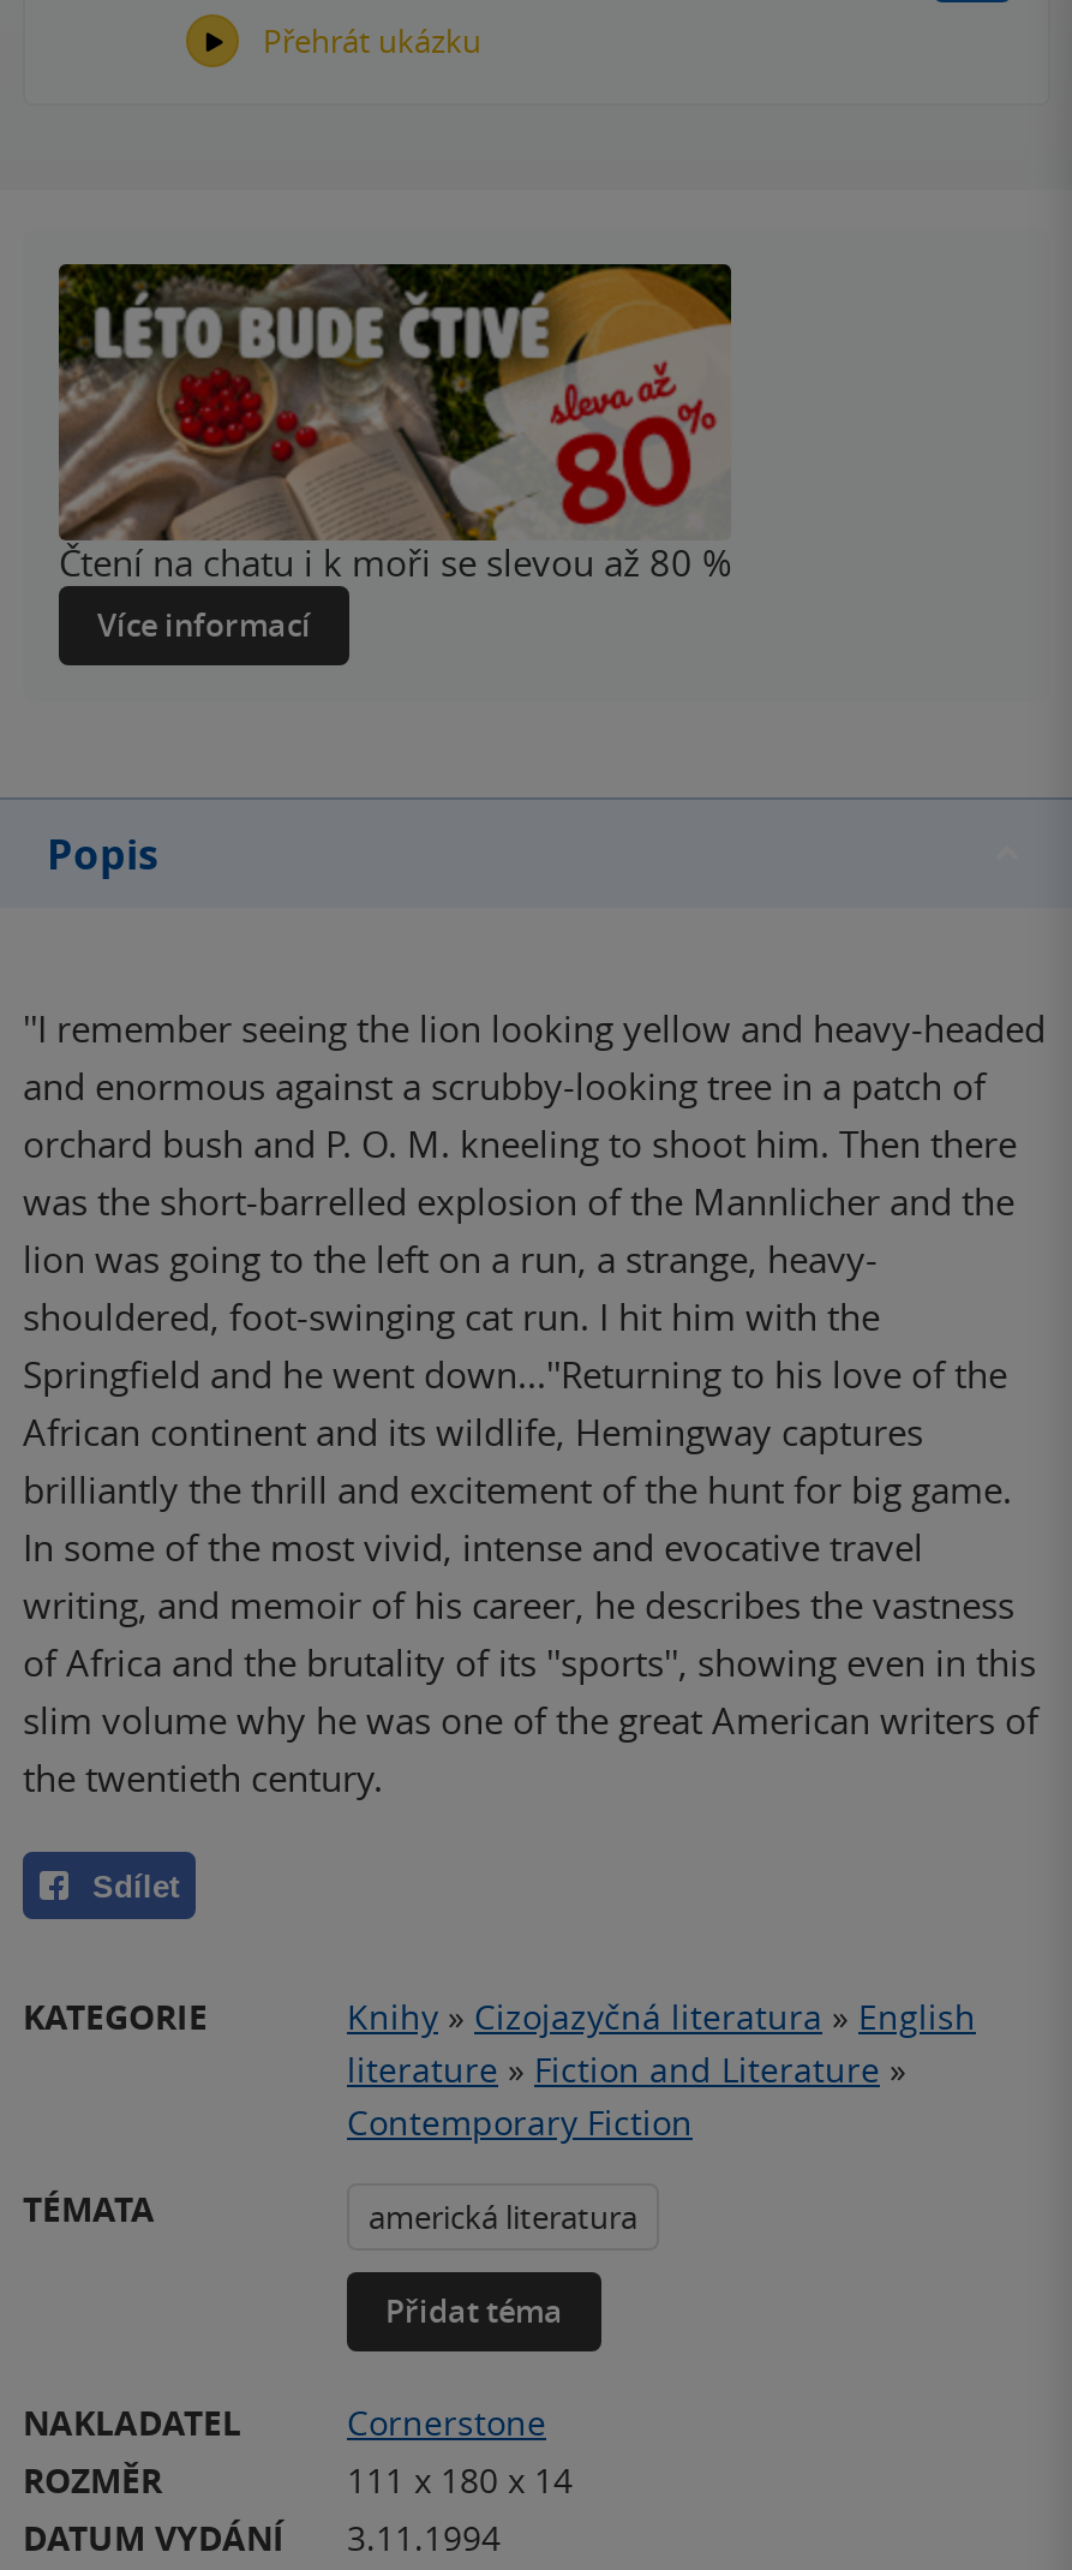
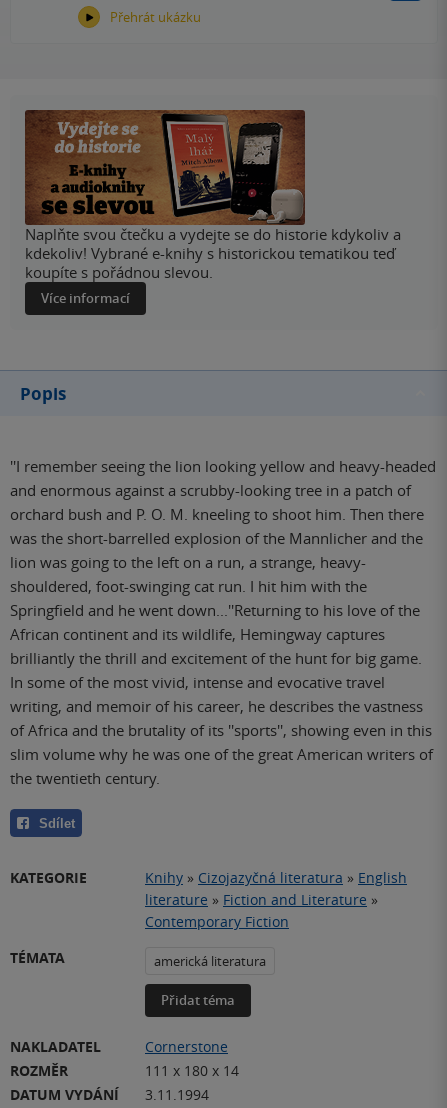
- [image]
+ [image]

- Čtení na chatu i k moři se slevou až 80 %
+ Naplňte svou čtečku a vydejte se do historie kdykoliv a
+ kdekoliv! Vybrané e-knihy s historickou tematikou teď
+ koupíte s pořádnou slevou.
